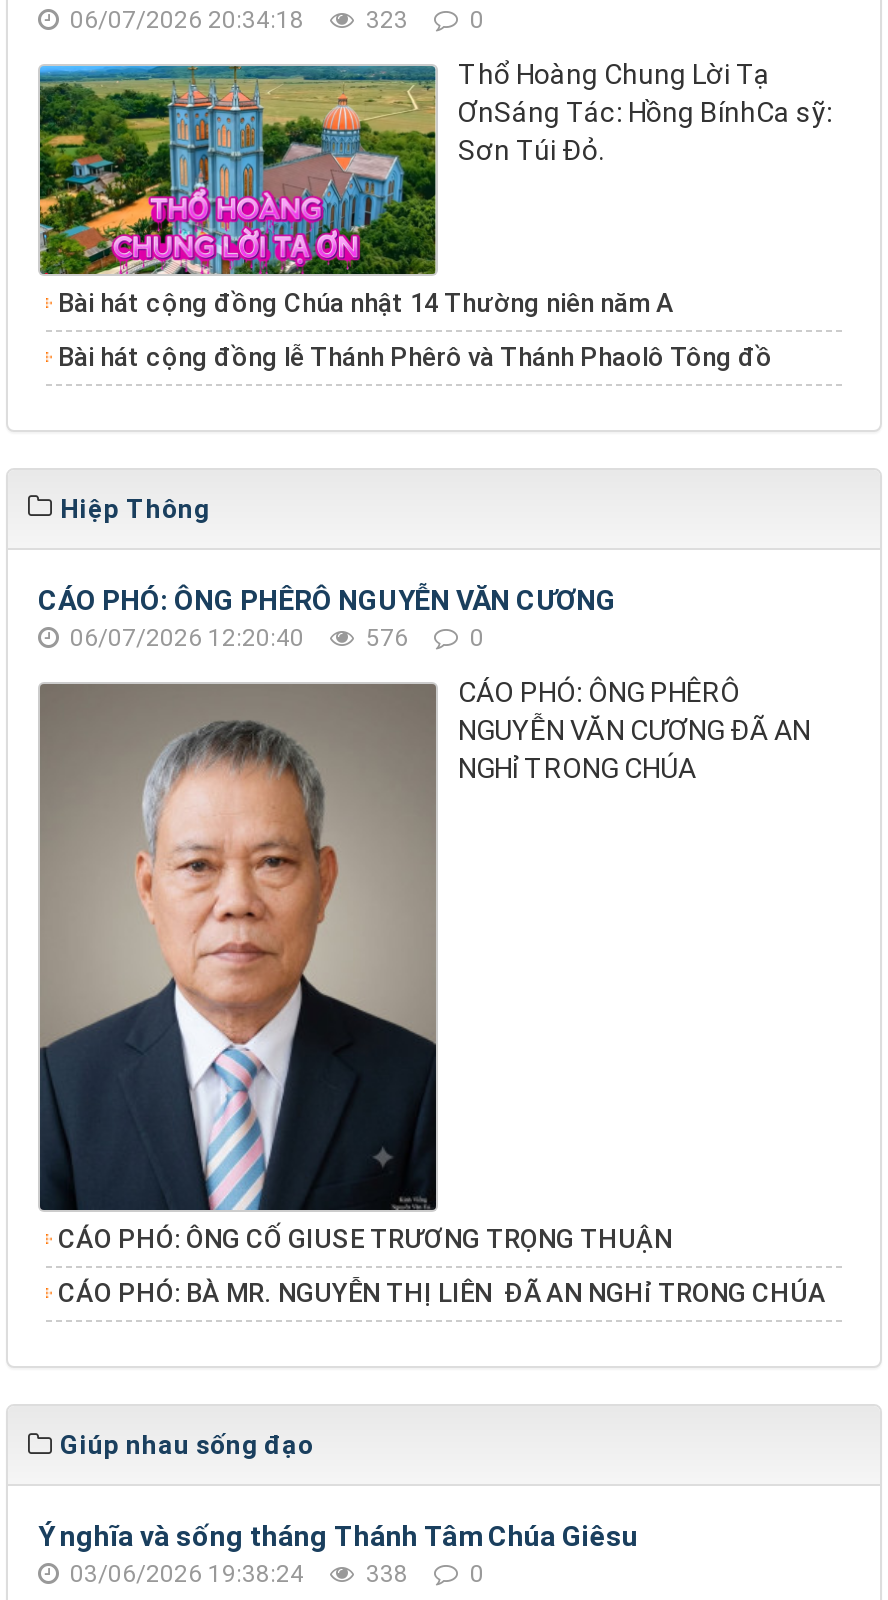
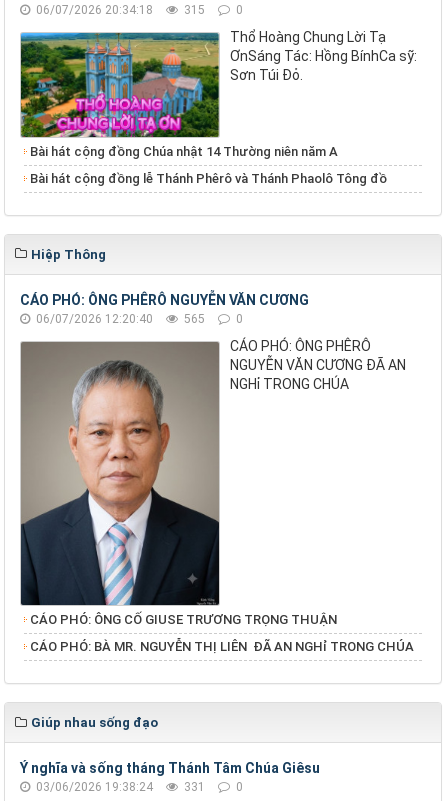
- 06/07/2026 20:34:18 323 0
+ 06/07/2026 20:34:18 315 0

- 06/07/2026 12:20:40 576 0
+ 06/07/2026 12:20:40 565 0

- 03/06/2026 19:38:24 338 0
+ 03/06/2026 19:38:24 331 0
